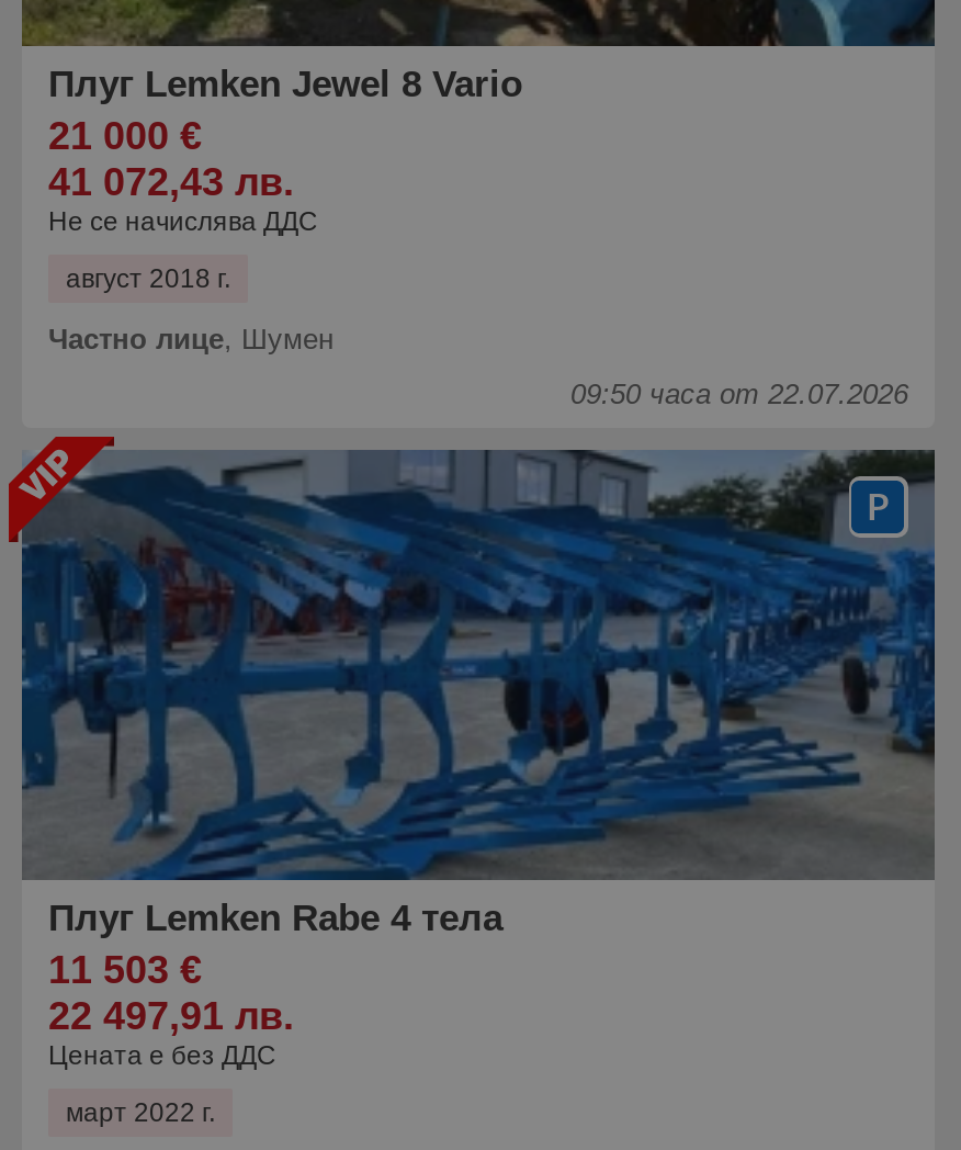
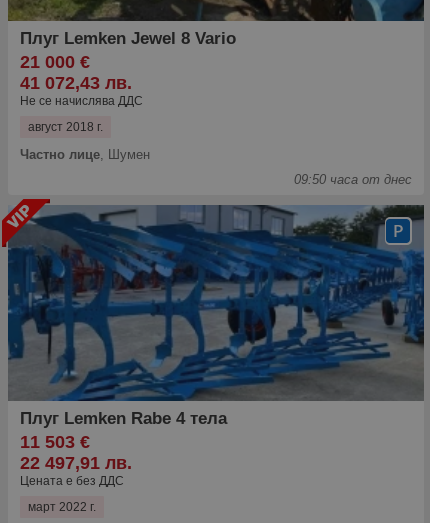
- 09:50 часа от 22.07.2026
+ 09:50 часа от днес
